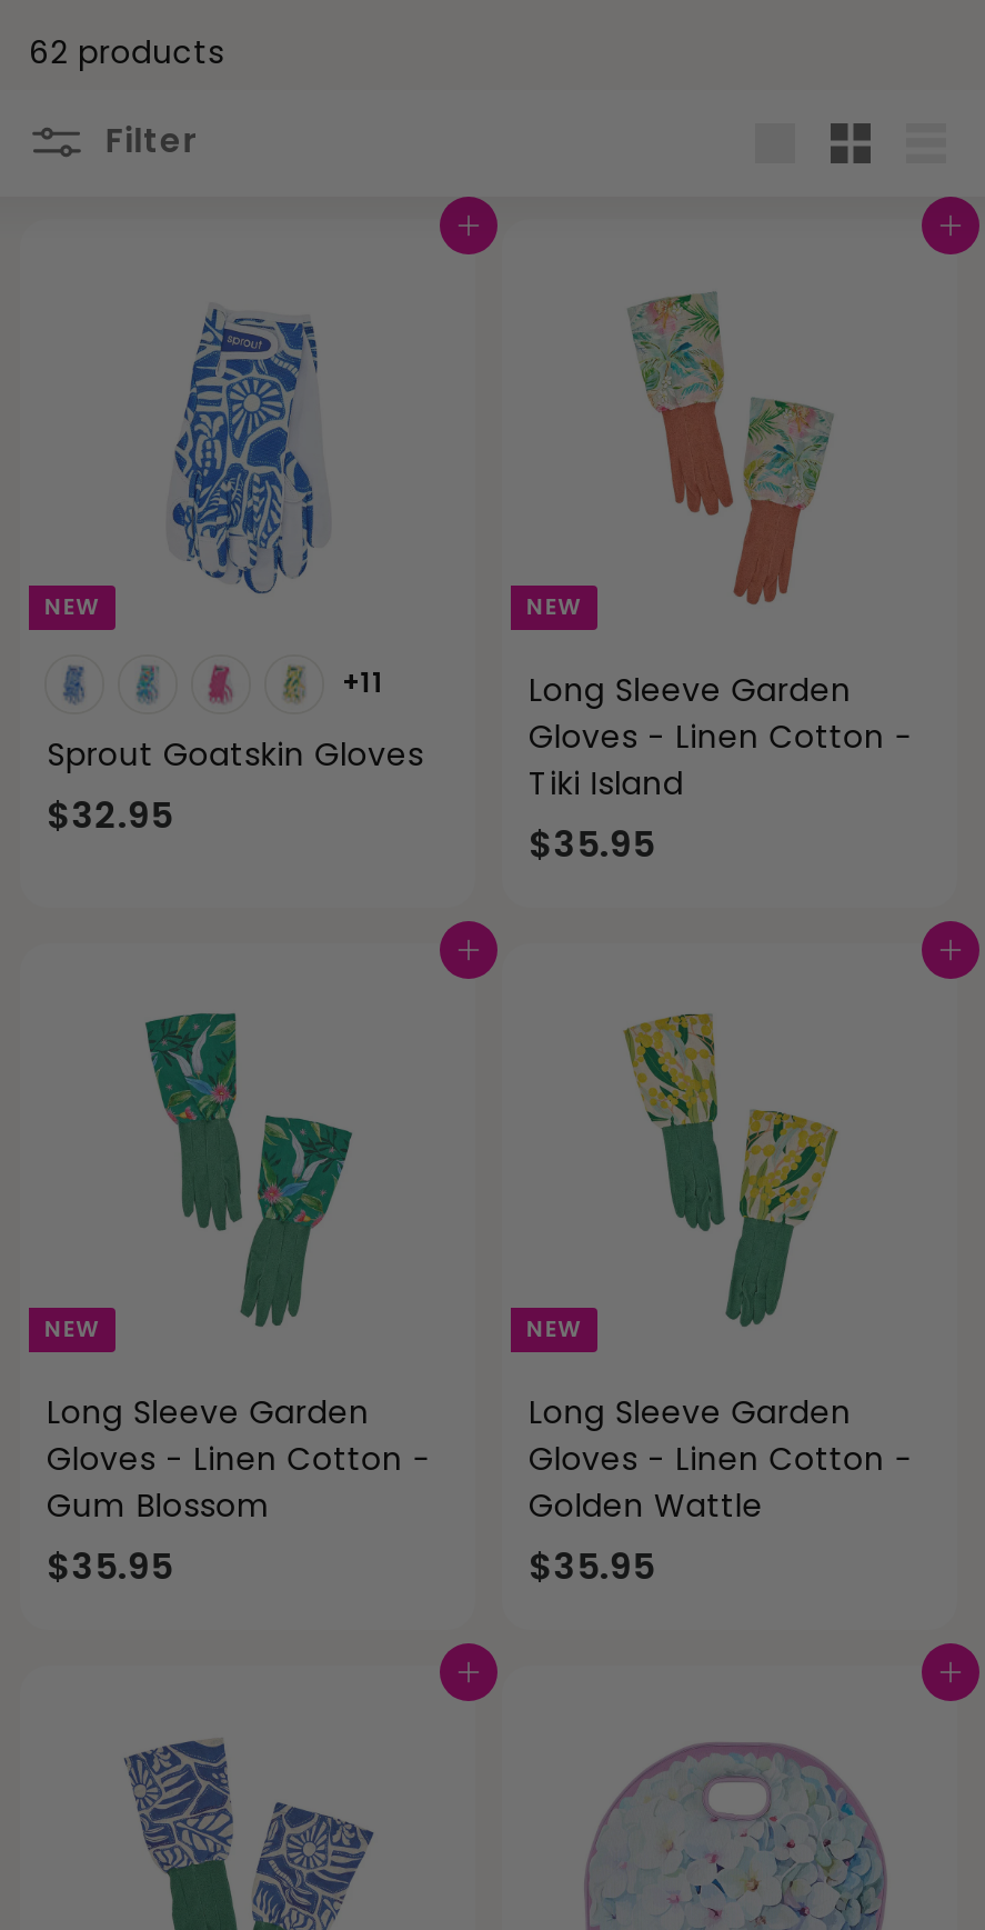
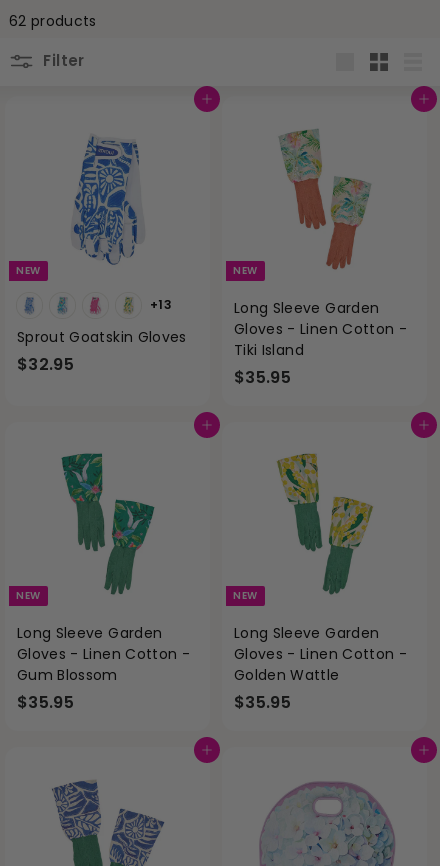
- +11
+ +13
